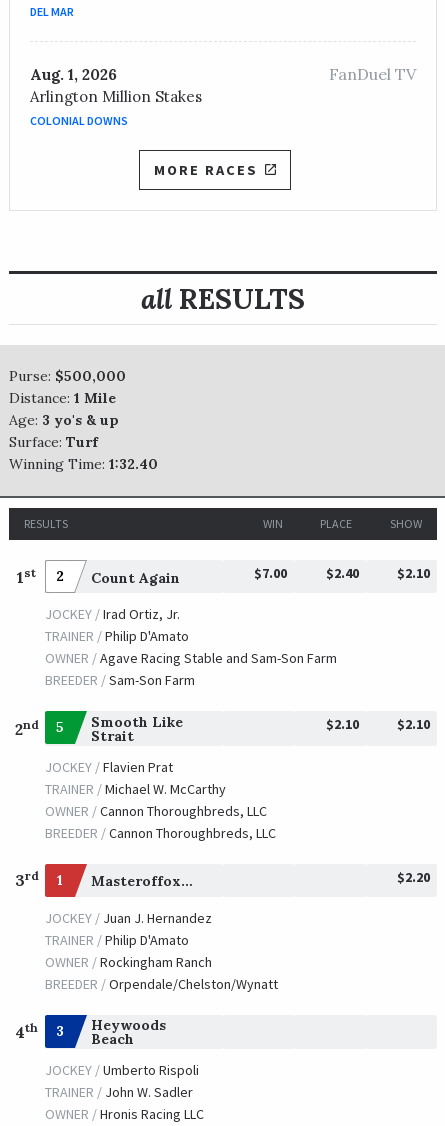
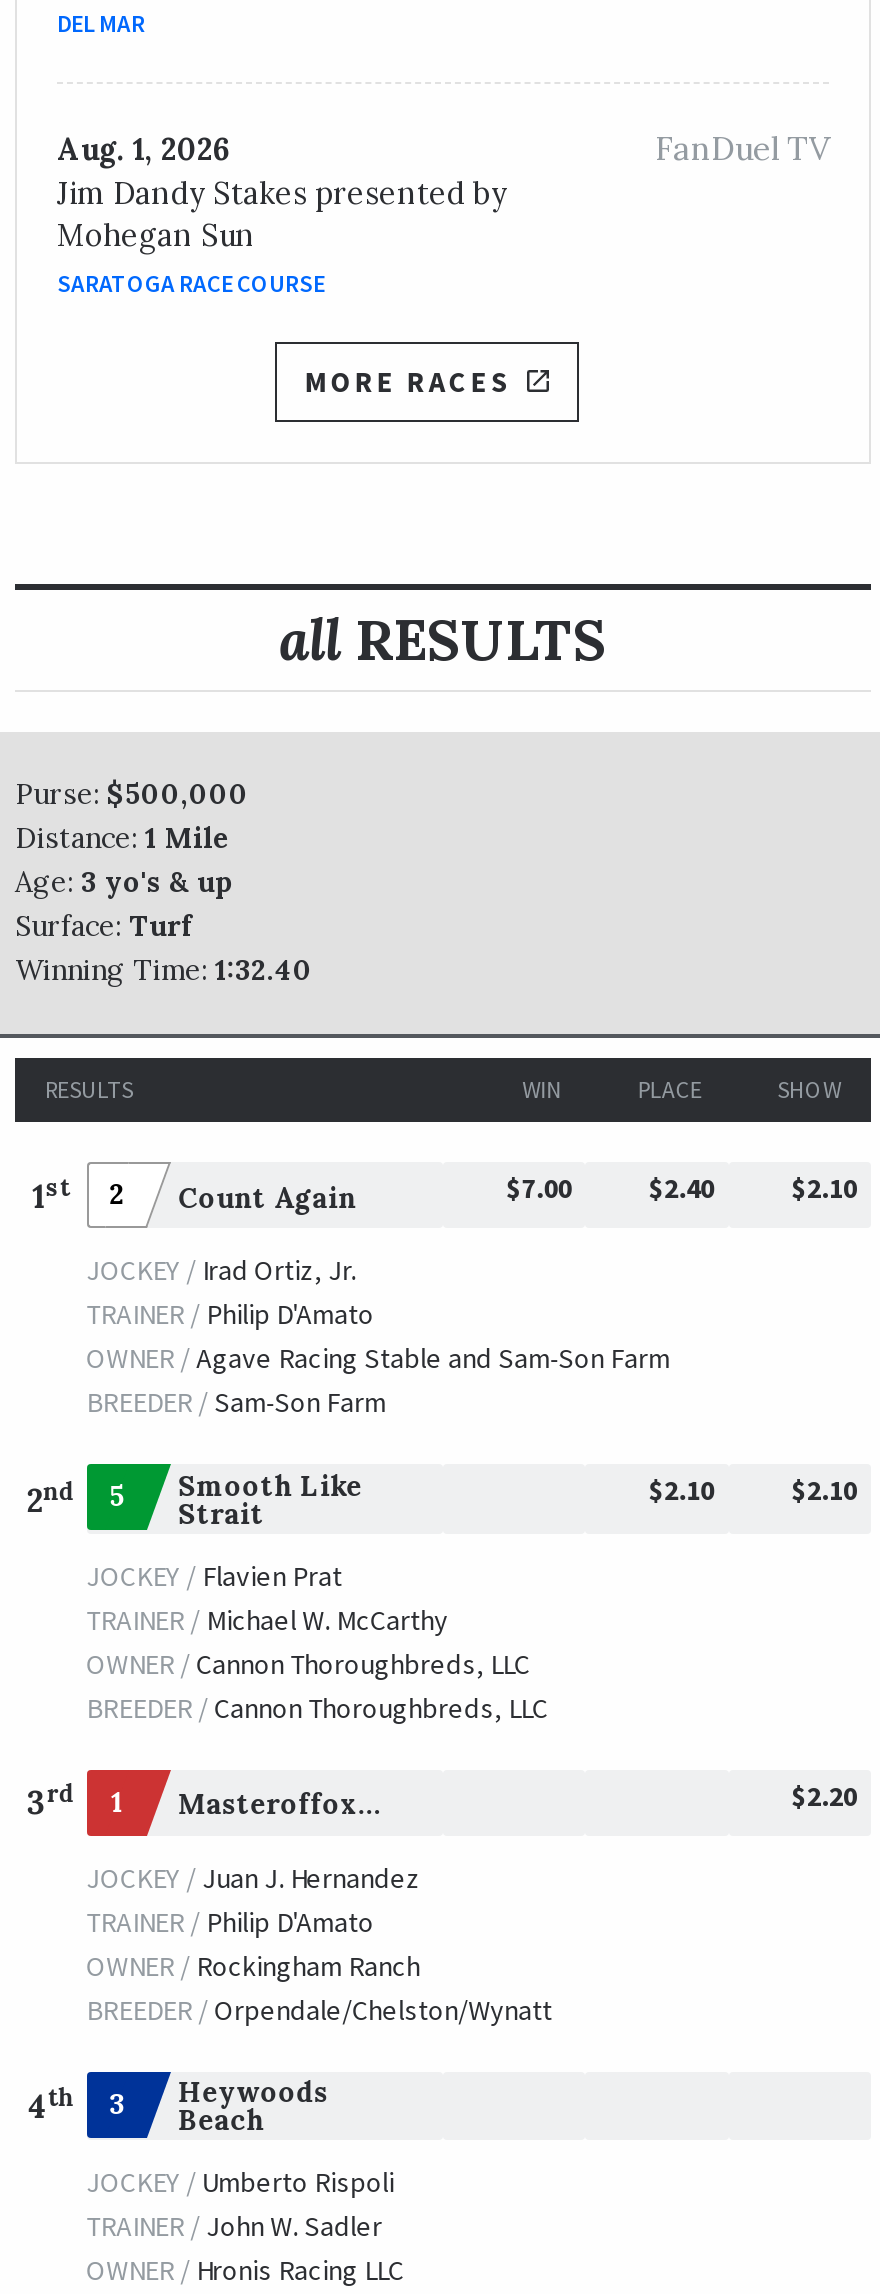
- Arlington Million Stakes
- COLONIAL DOWNS
+ Jim Dandy Stakes presented by
+ Mohegan Sun
+ SARATOGA RACE COURSE
